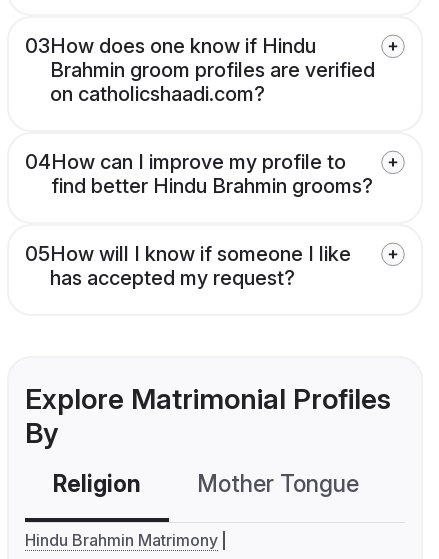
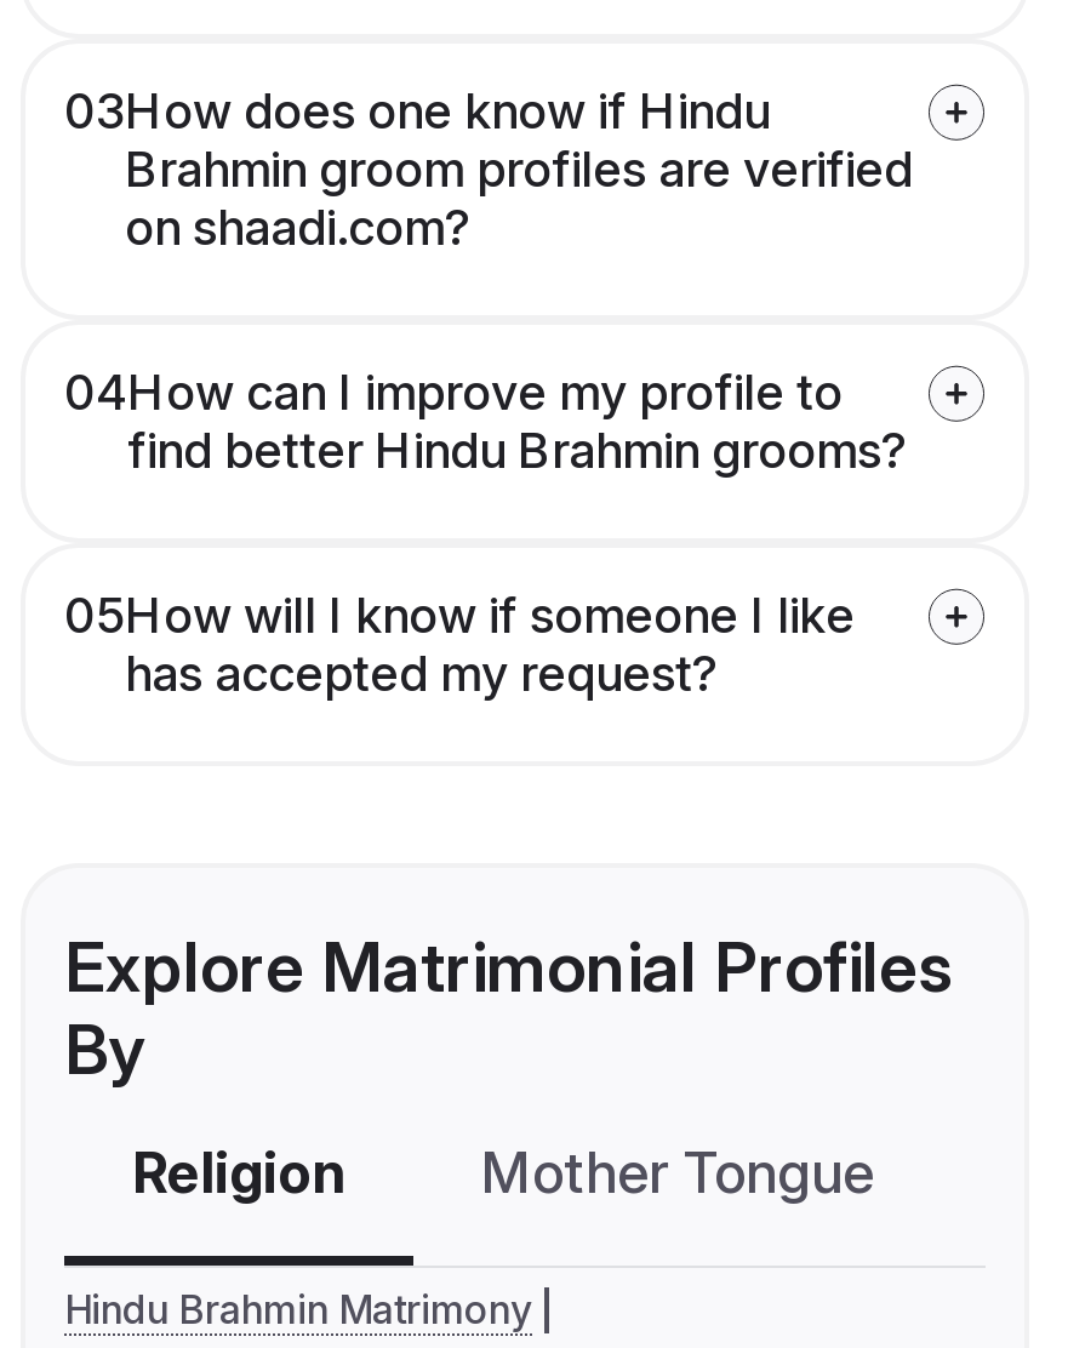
- on catholicshaadi.com?
+ on shaadi.com?
